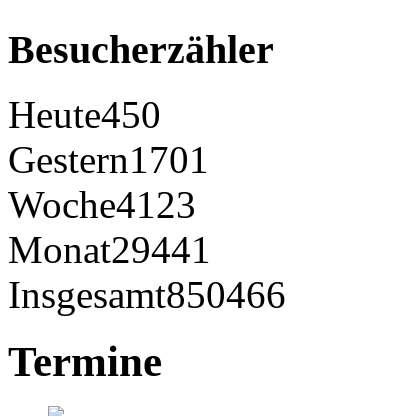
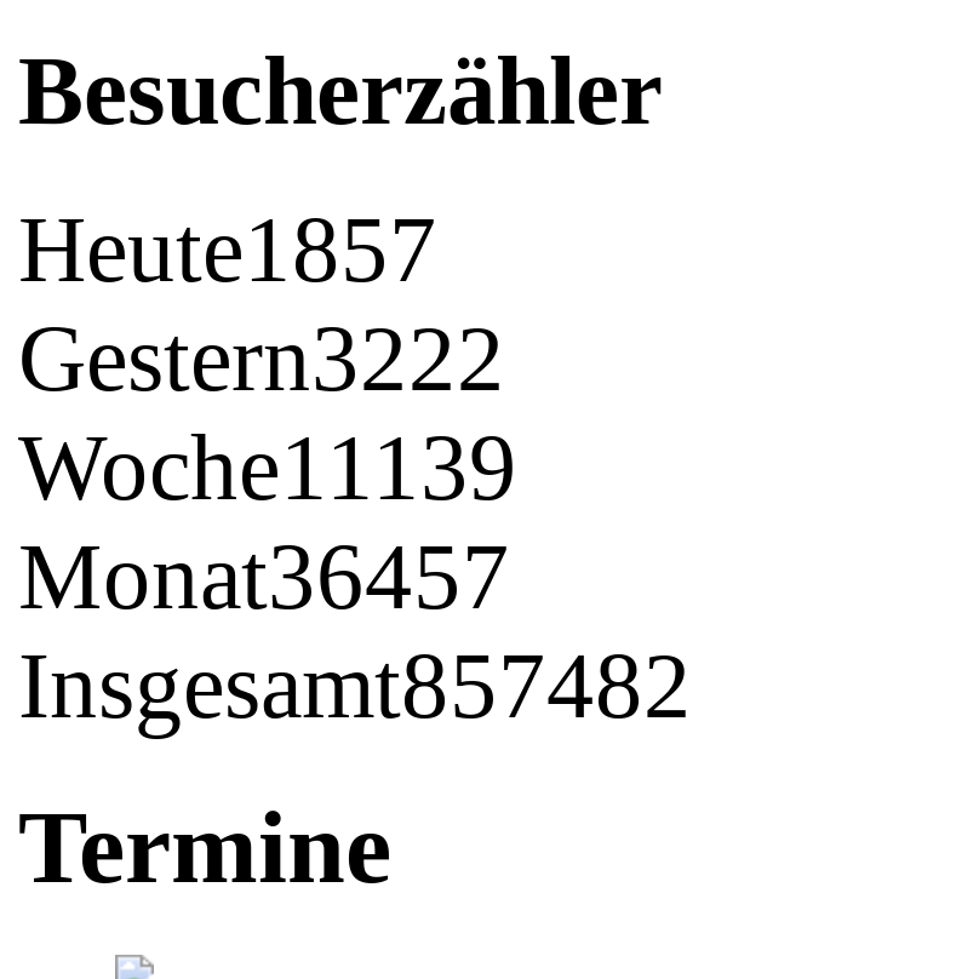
- Heute450
+ Heute1857

- Gestern1701
+ Gestern3222

- Woche4123
+ Woche11139

- Monat29441
+ Monat36457

- Insgesamt850466
+ Insgesamt857482
